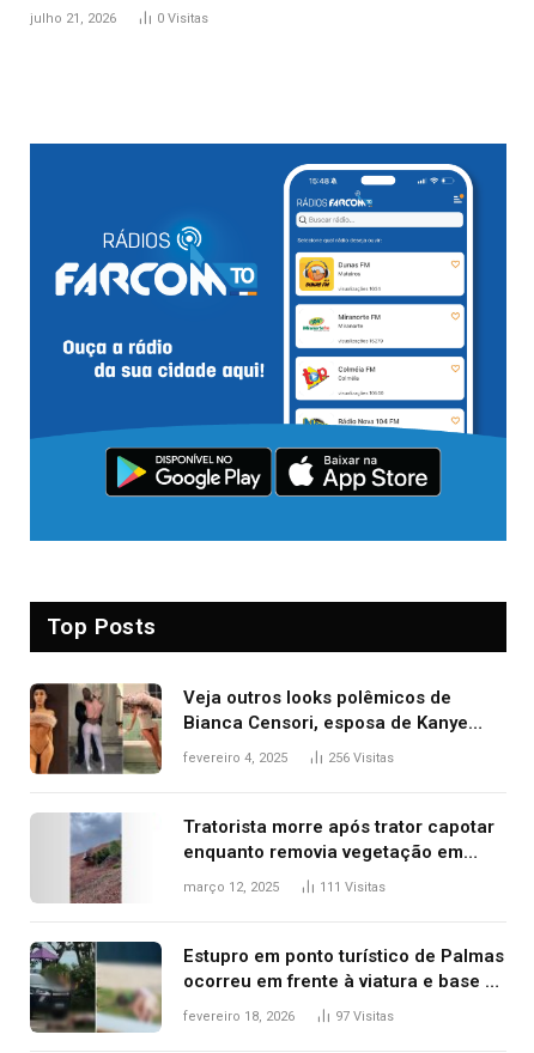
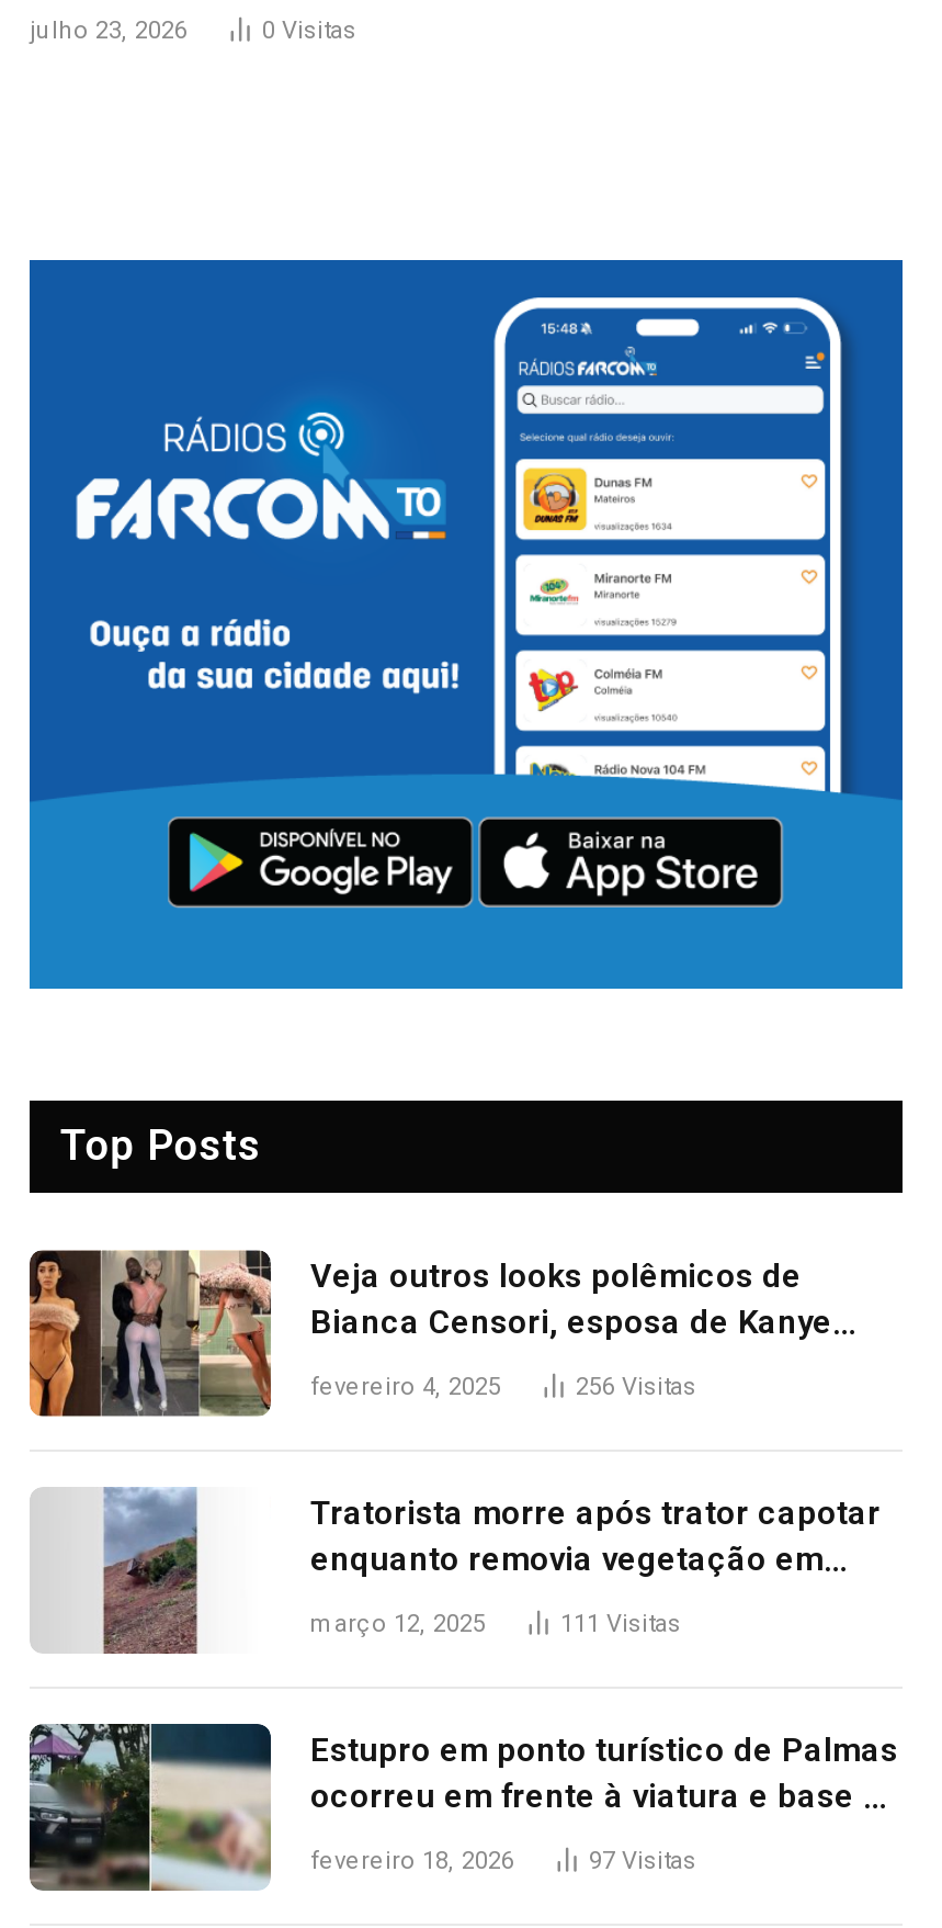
- julho 21, 2026
+ julho 23, 2026
